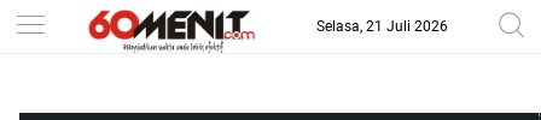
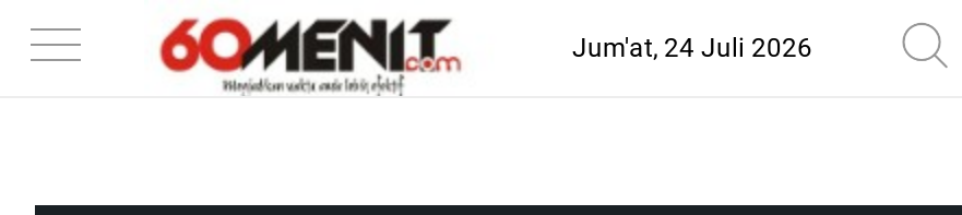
- Selasa, 21 Juli 2026
+ Jum'at, 24 Juli 2026
